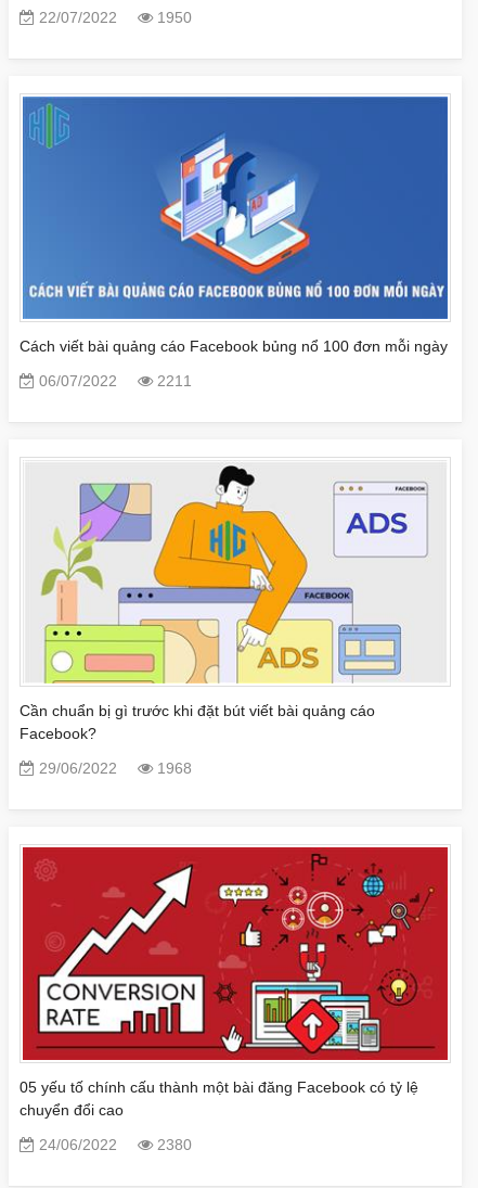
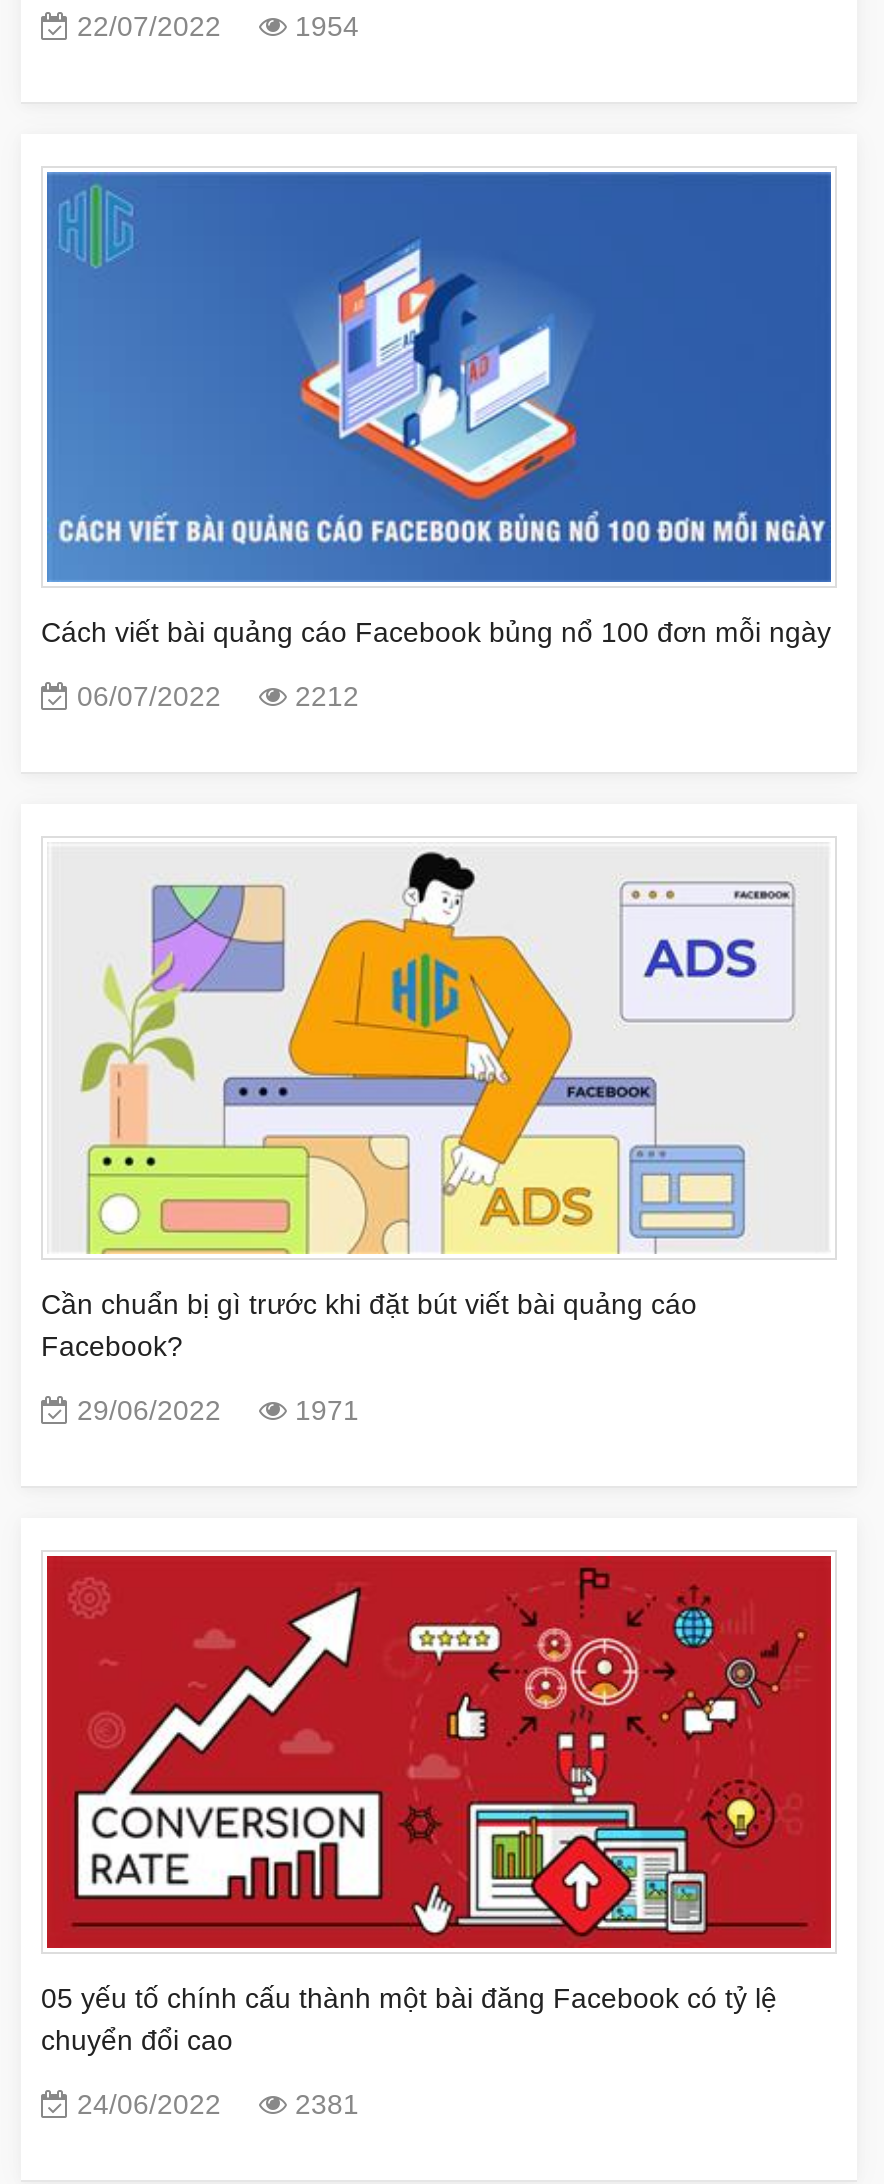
- 1950
+ 1954

- 2211
+ 2212

- 1968
+ 1971

- 2380
+ 2381
